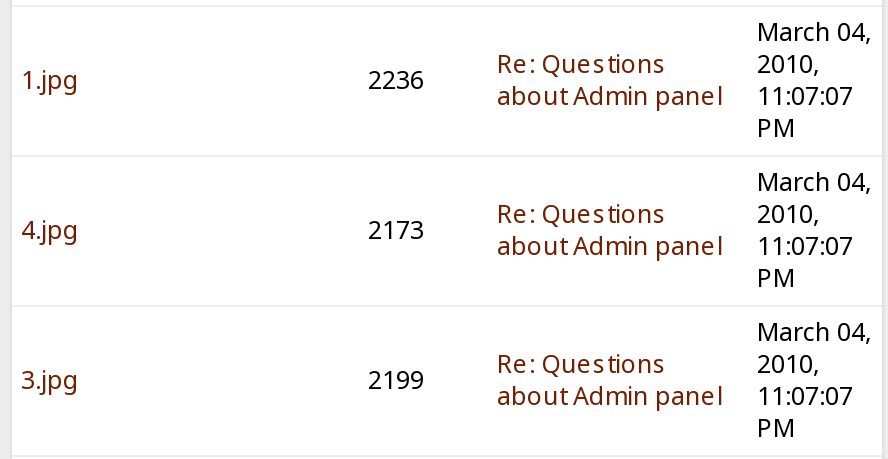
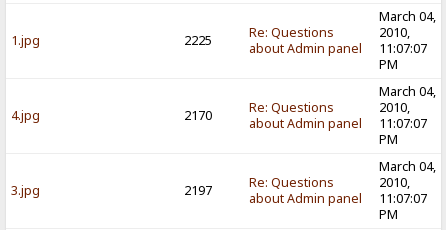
- 2236
+ 2225

- 2173
+ 2170

- 2199
+ 2197
